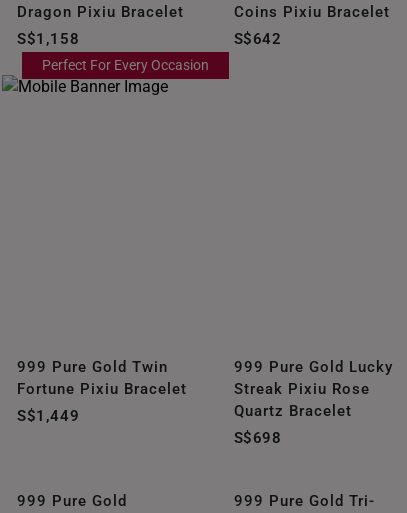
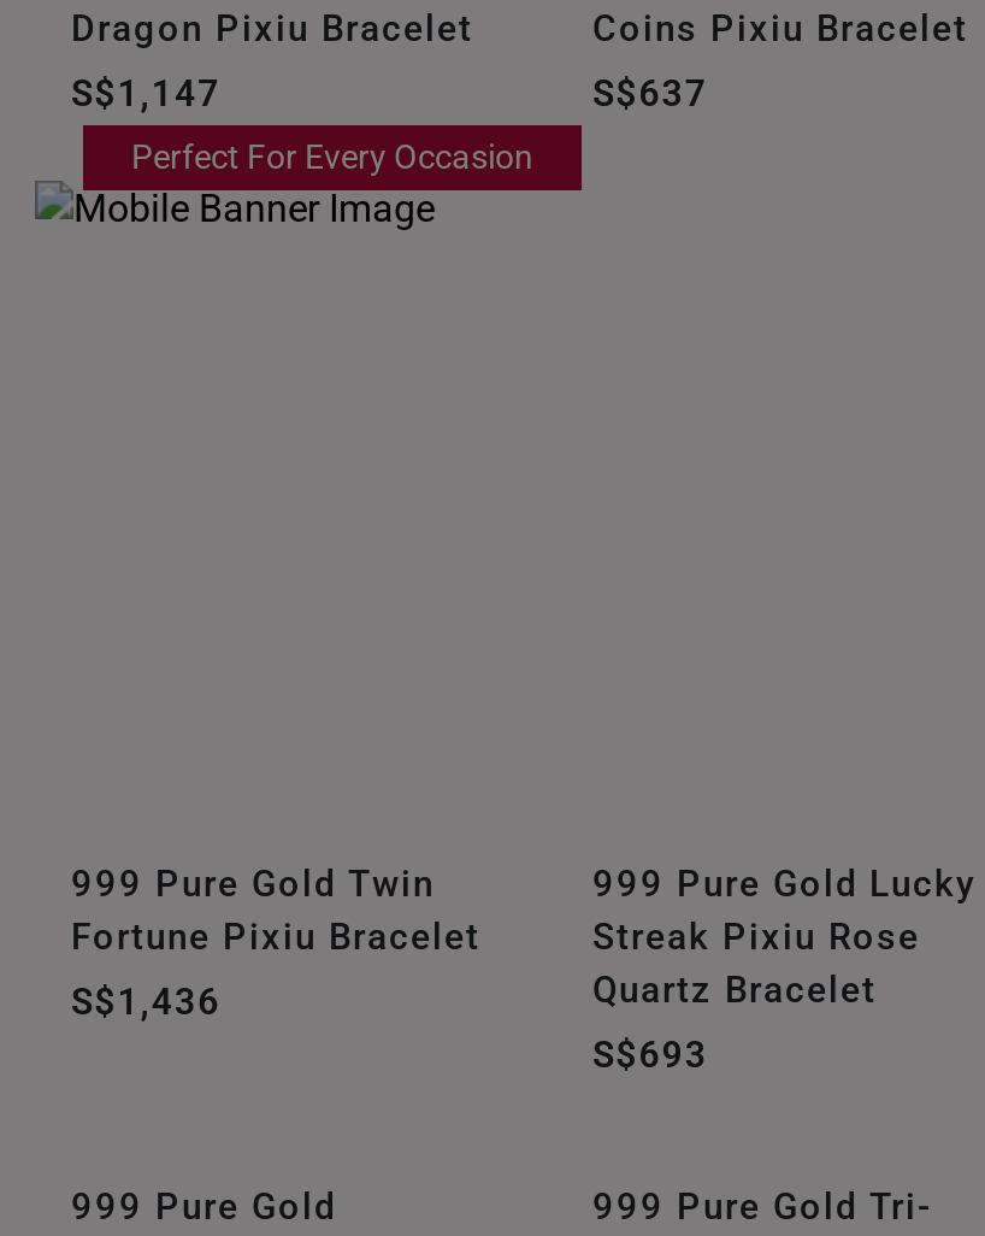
- S$1,158
+ S$1,147

- S$642
+ S$637

- S$1,449
+ S$1,436

- S$698
+ S$693
